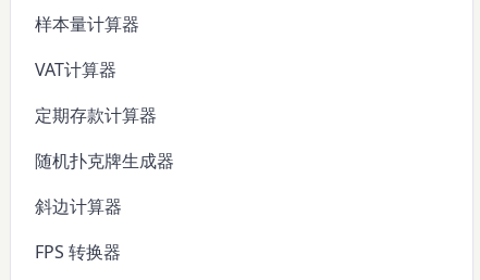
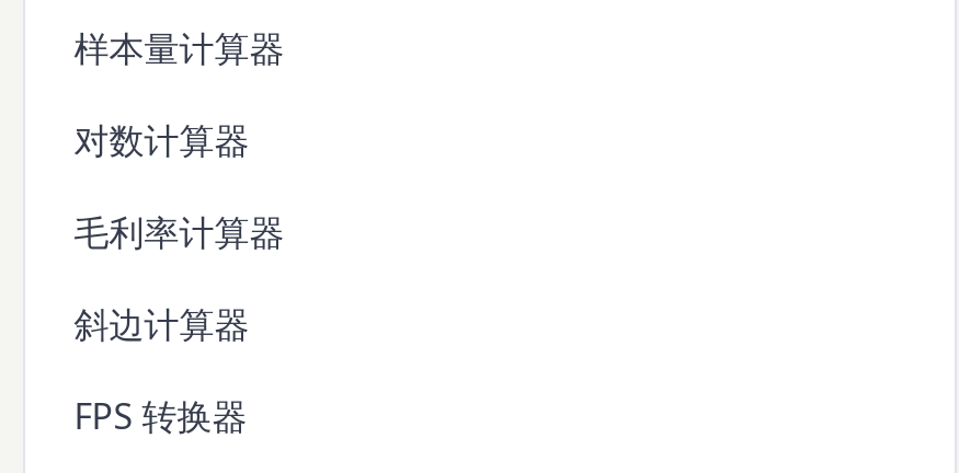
- VAT计算器
- 定期存款计算器
- 随机扑克牌生成器
+ 对数计算器
+ 毛利率计算器
